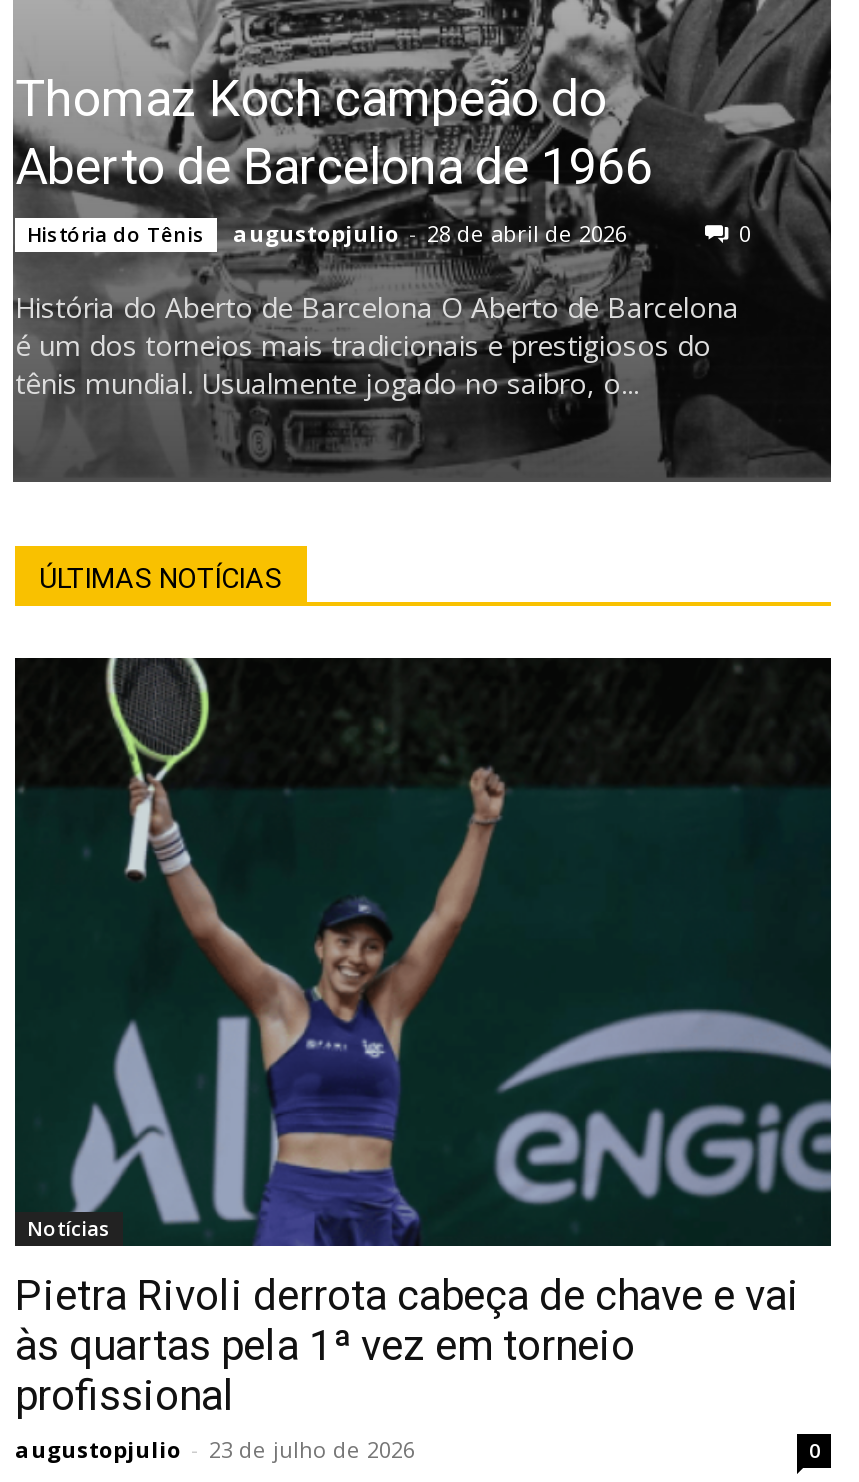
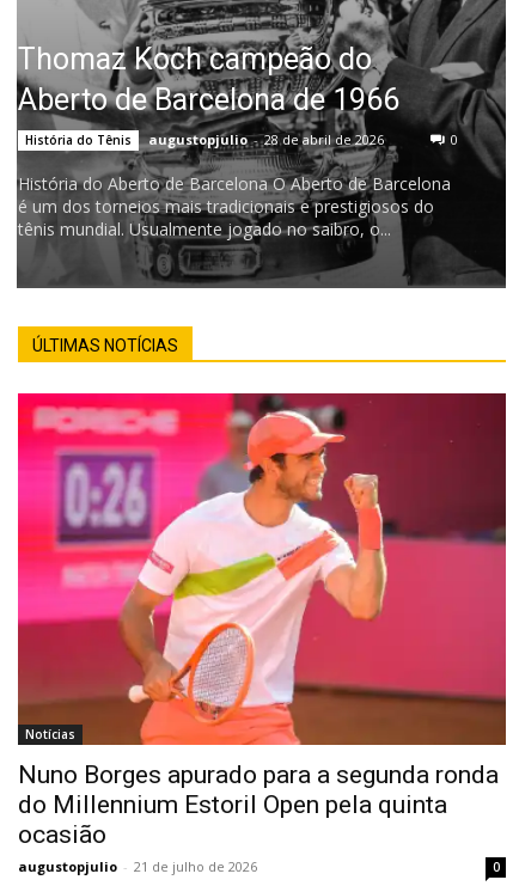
- [image]
- Pietra Rivoli derrota cabeça de chave e vai
- às quartas pela 1ª vez em torneio
- profissional
- augustopjulio - 23 de julho de 2026
+ [image]
+ Nuno Borges apurado para a segunda ronda
+ do Millennium Estoril Open pela quinta
+ ocasião
+ augustopjulio - 21 de julho de 2026
